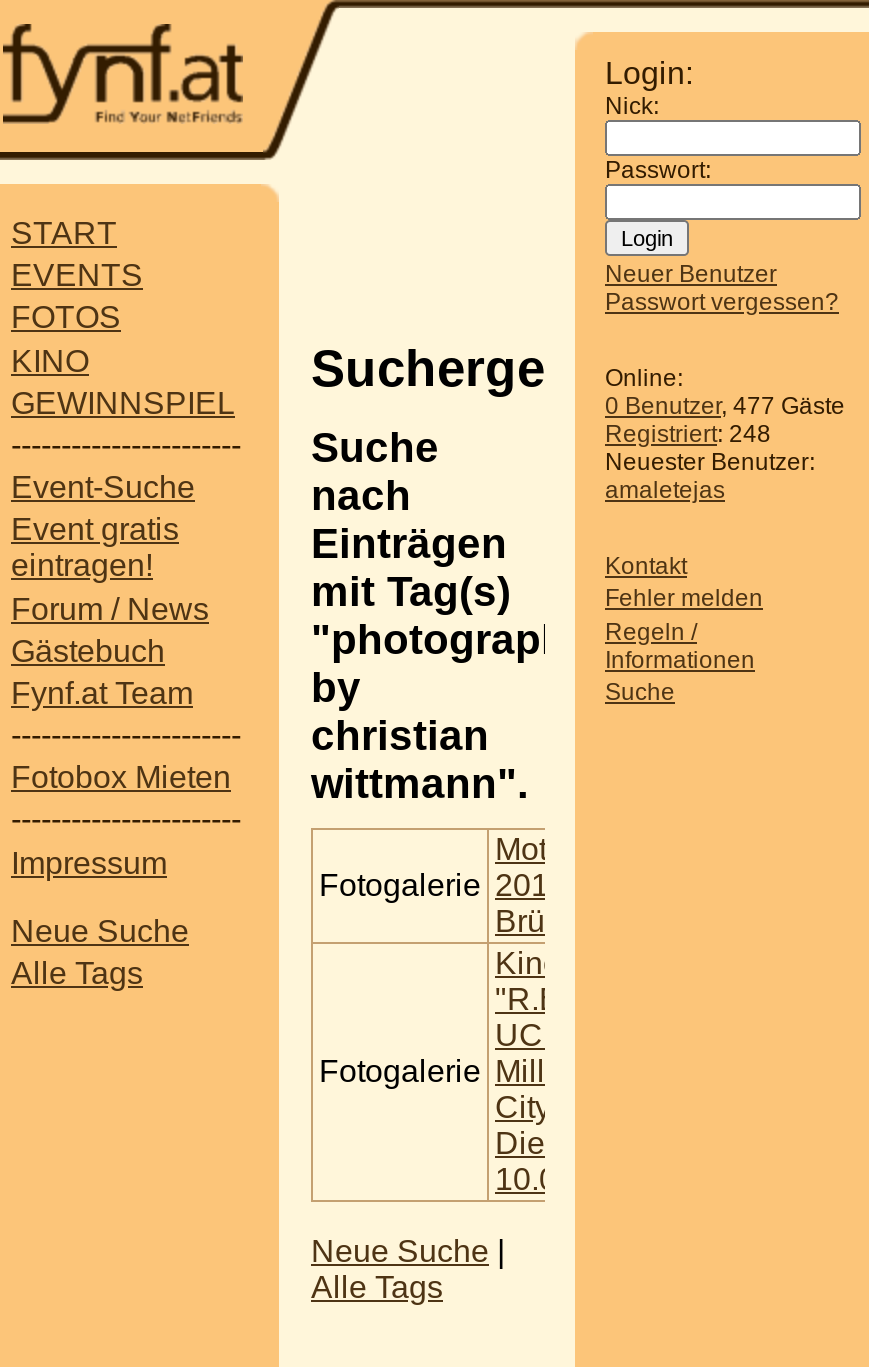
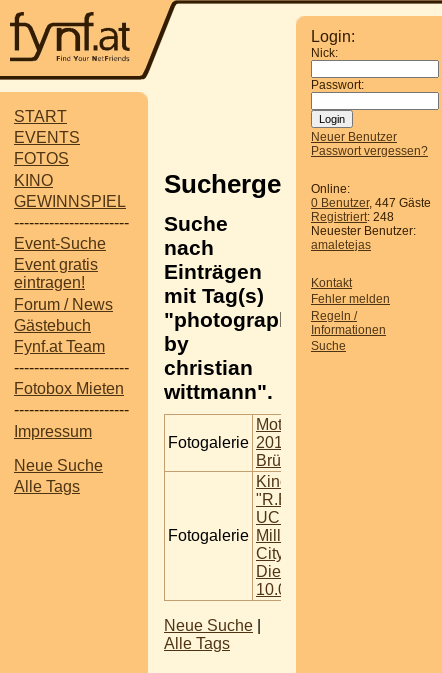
- 0 Benutzer, 477 Gäste
+ 0 Benutzer, 447 Gäste
